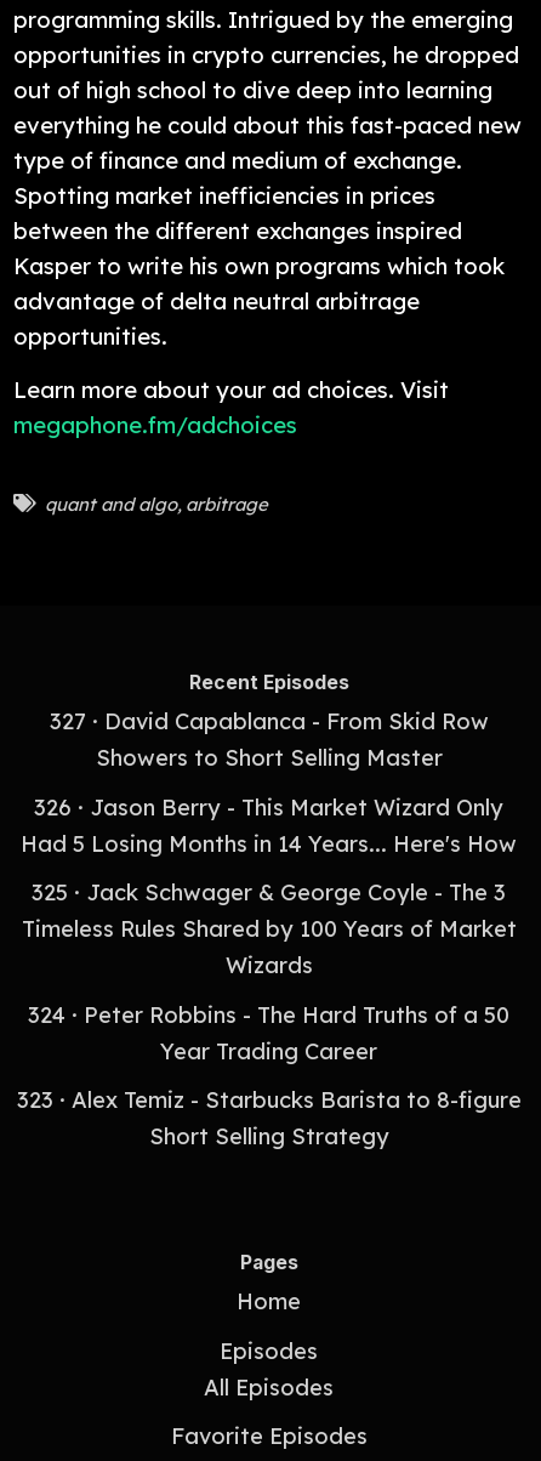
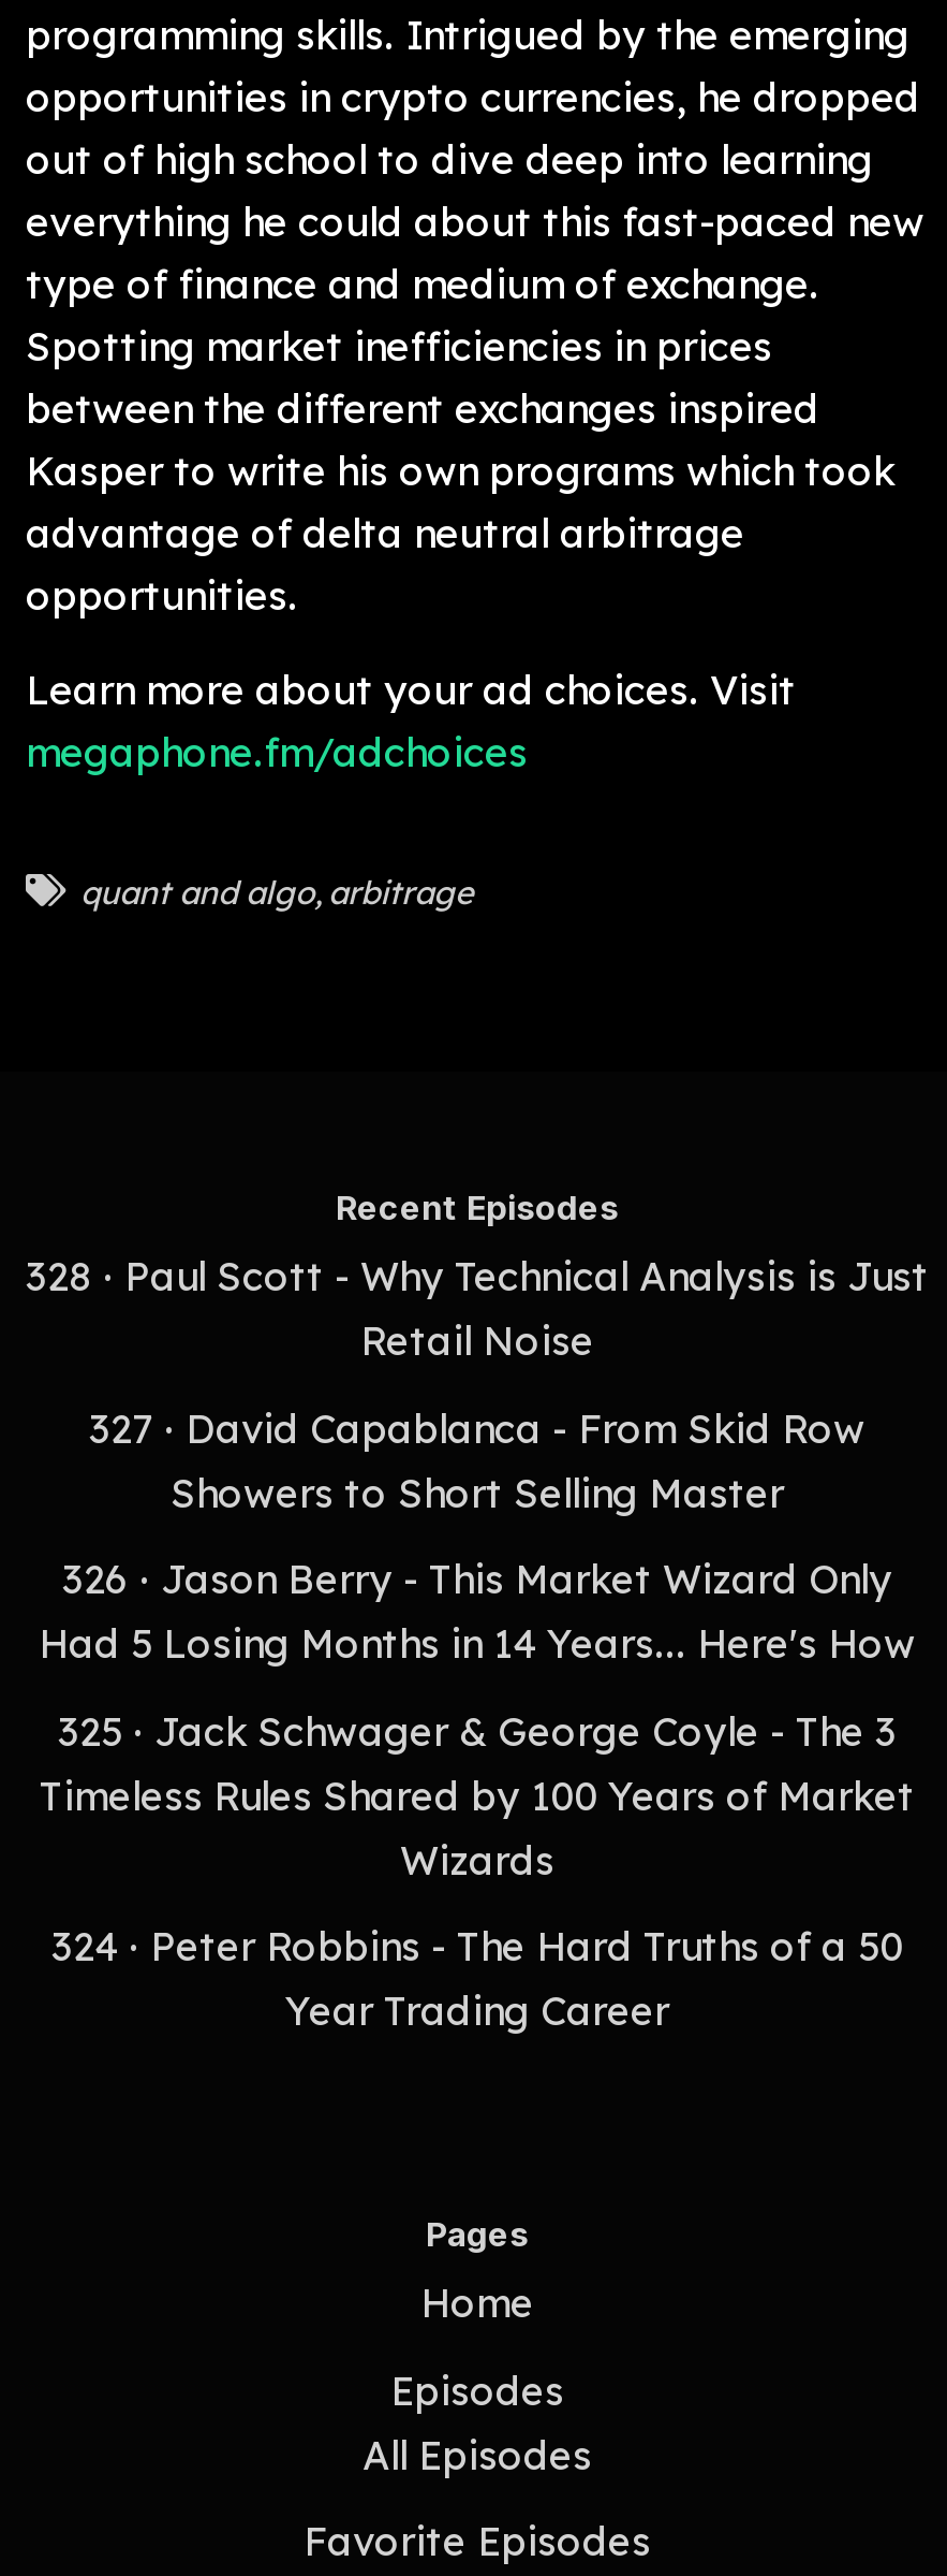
+ 328 · Paul Scott - Why Technical Analysis is Just
+ Retail Noise

moved down: 327 · David Capablanca - From Skid Row | Showers to Short Selling Master | 326 · Jason Berry - This Market Wizard Only | ... | 324 · Peter Robbins - The Hard Truths of a 50 | Year Trading Career

- 323 · Alex Temiz - Starbucks Barista to 8-figure
- Short Selling Strategy
